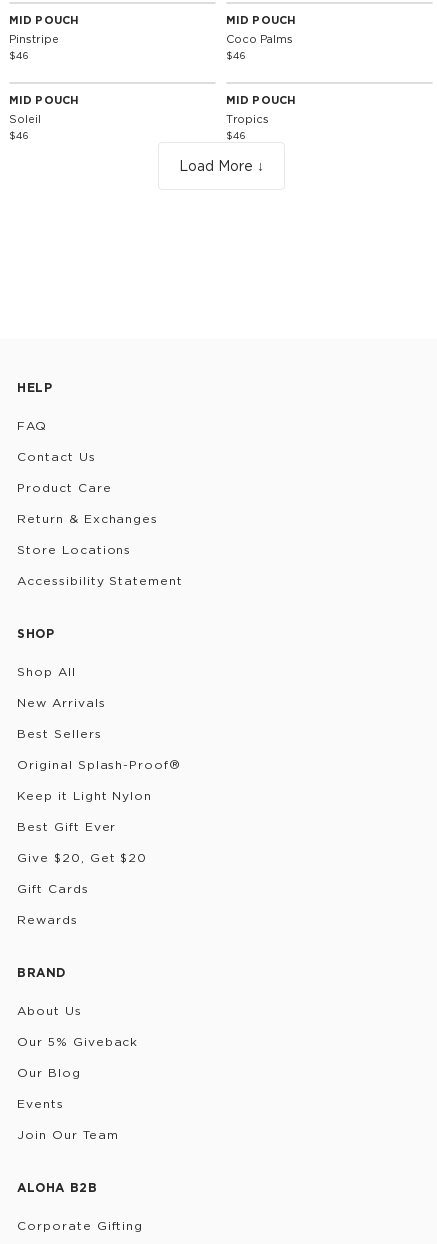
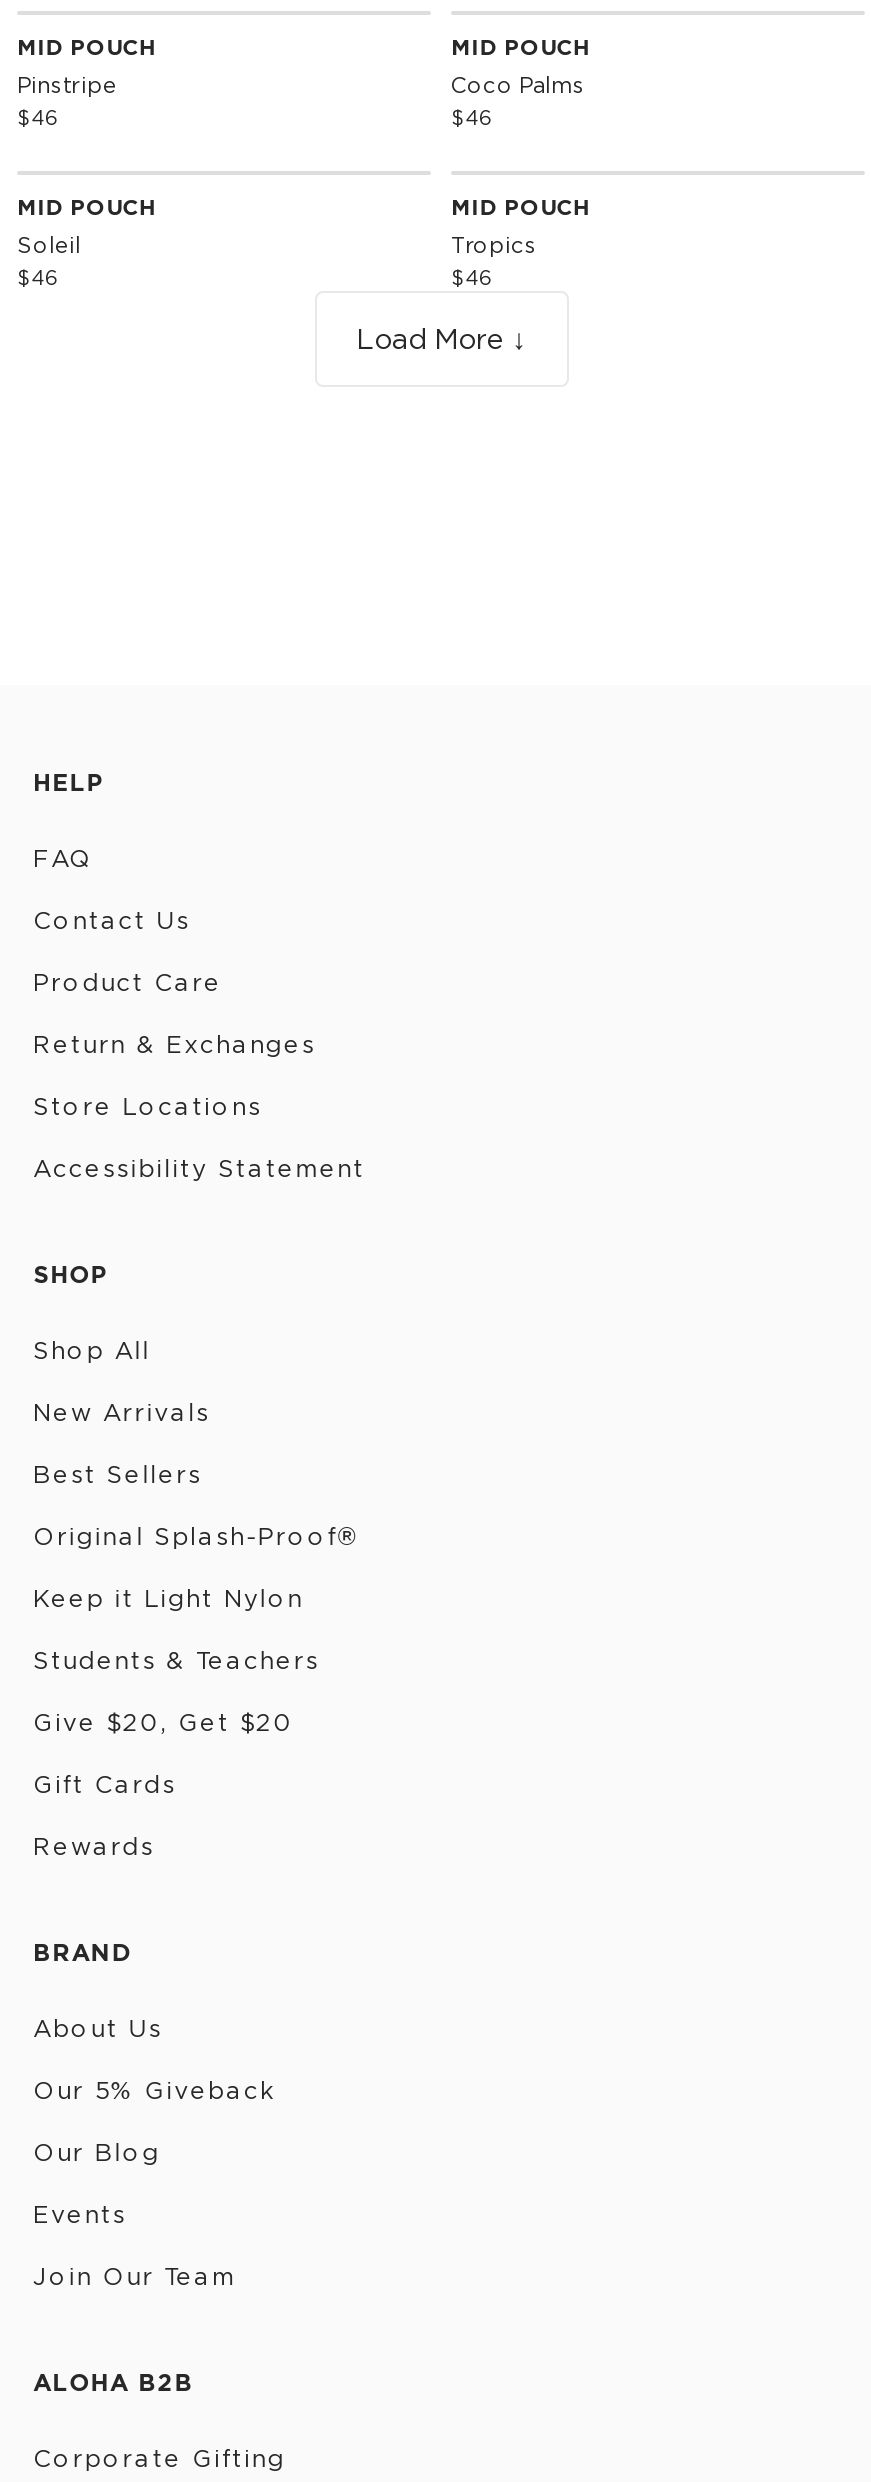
- Best Gift Ever
+ Students & Teachers
